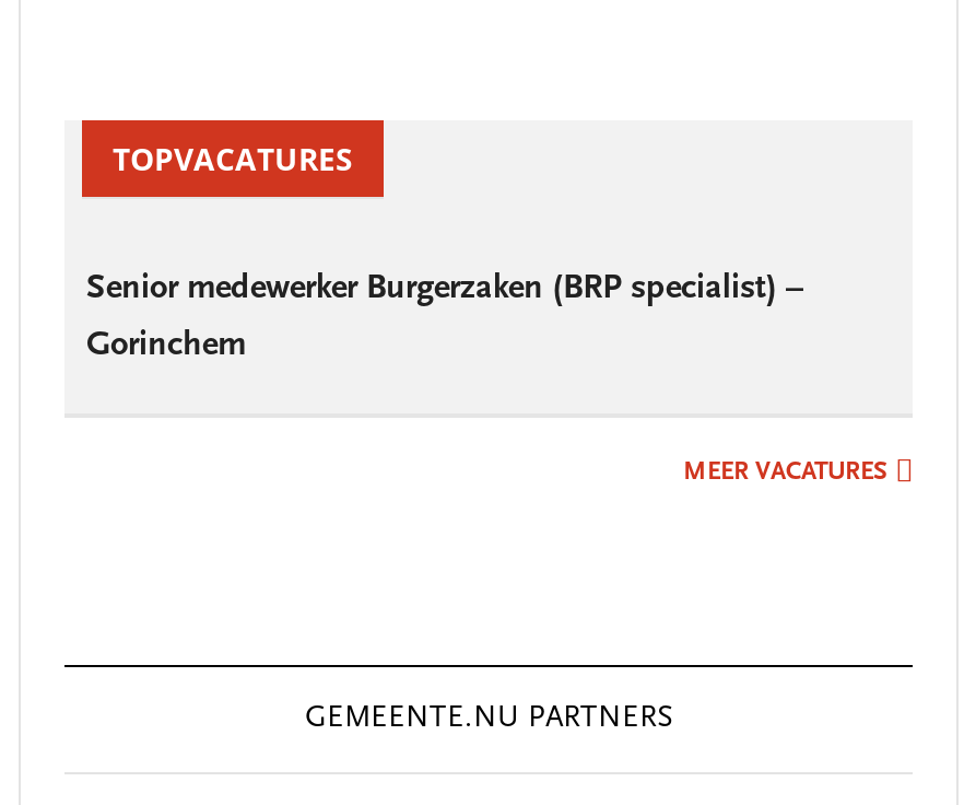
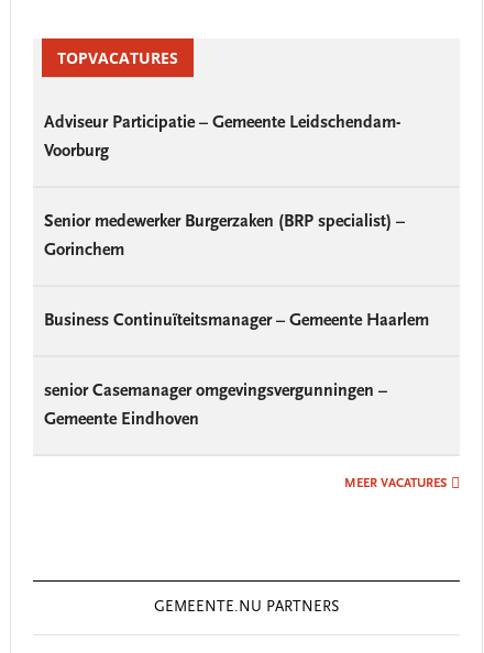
+ Adviseur Participatie – Gemeente Leidschendam-
+ Voorburg

+ Business Continuïteitsmanager – Gemeente Haarlem

+ senior Casemanager omgevingsvergunningen –
+ Gemeente Eindhoven
